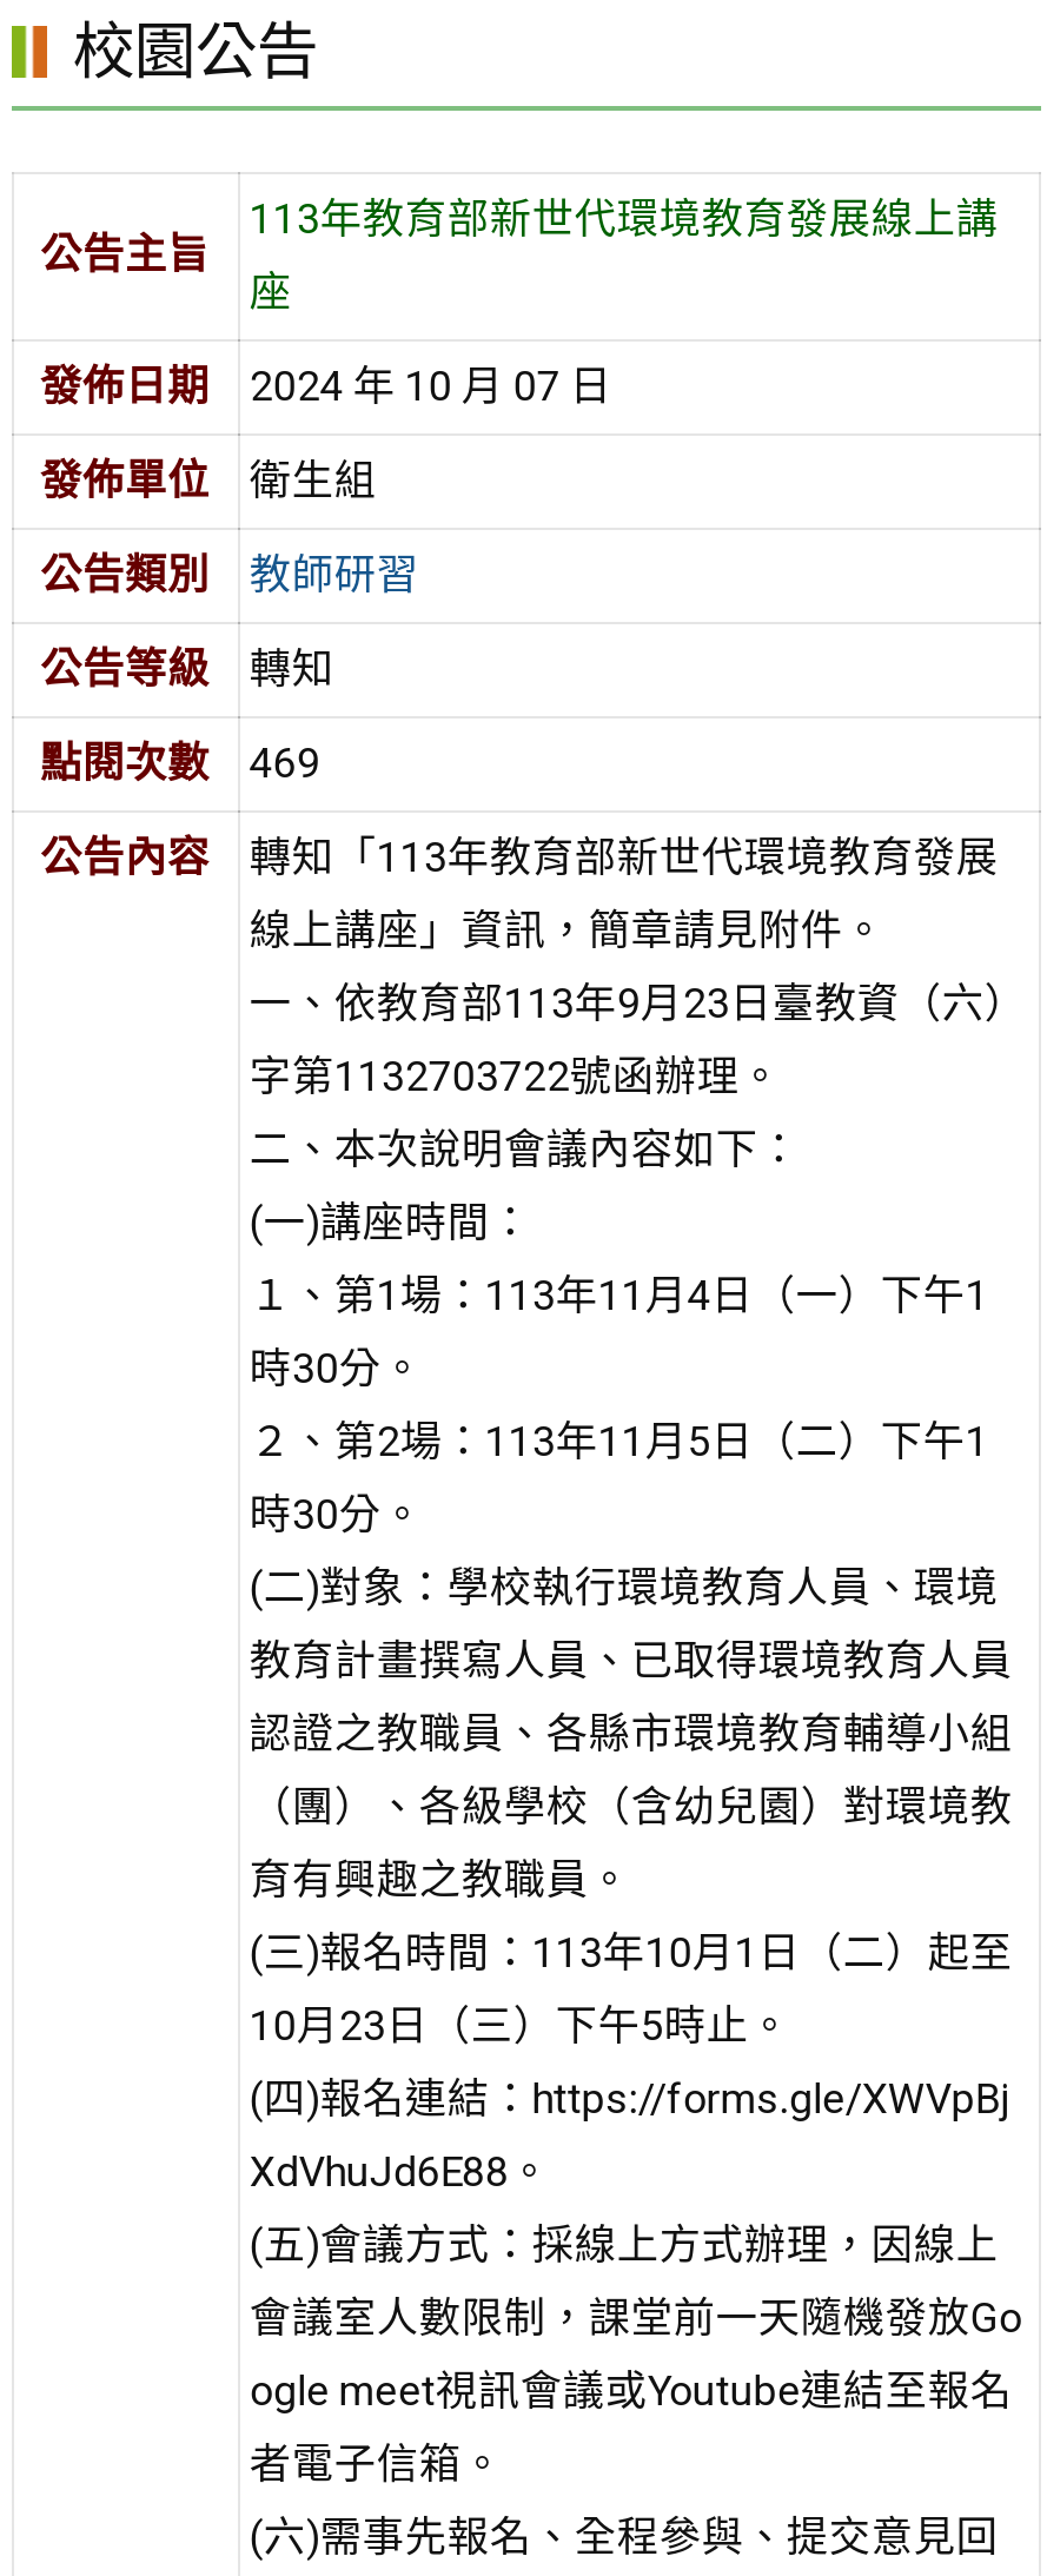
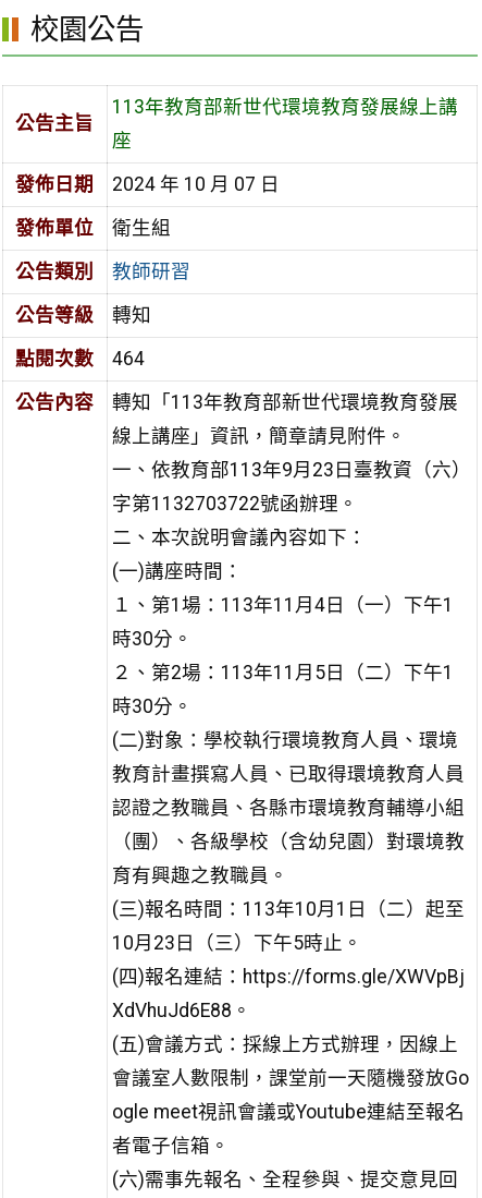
- 點閱次數 469
+ 點閱次數 464
